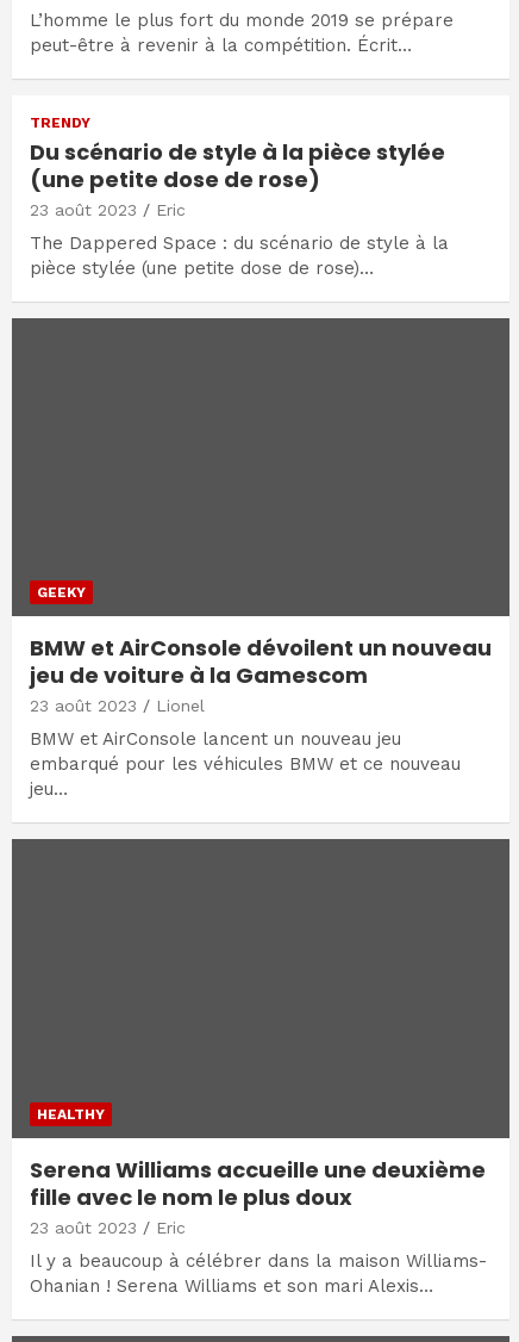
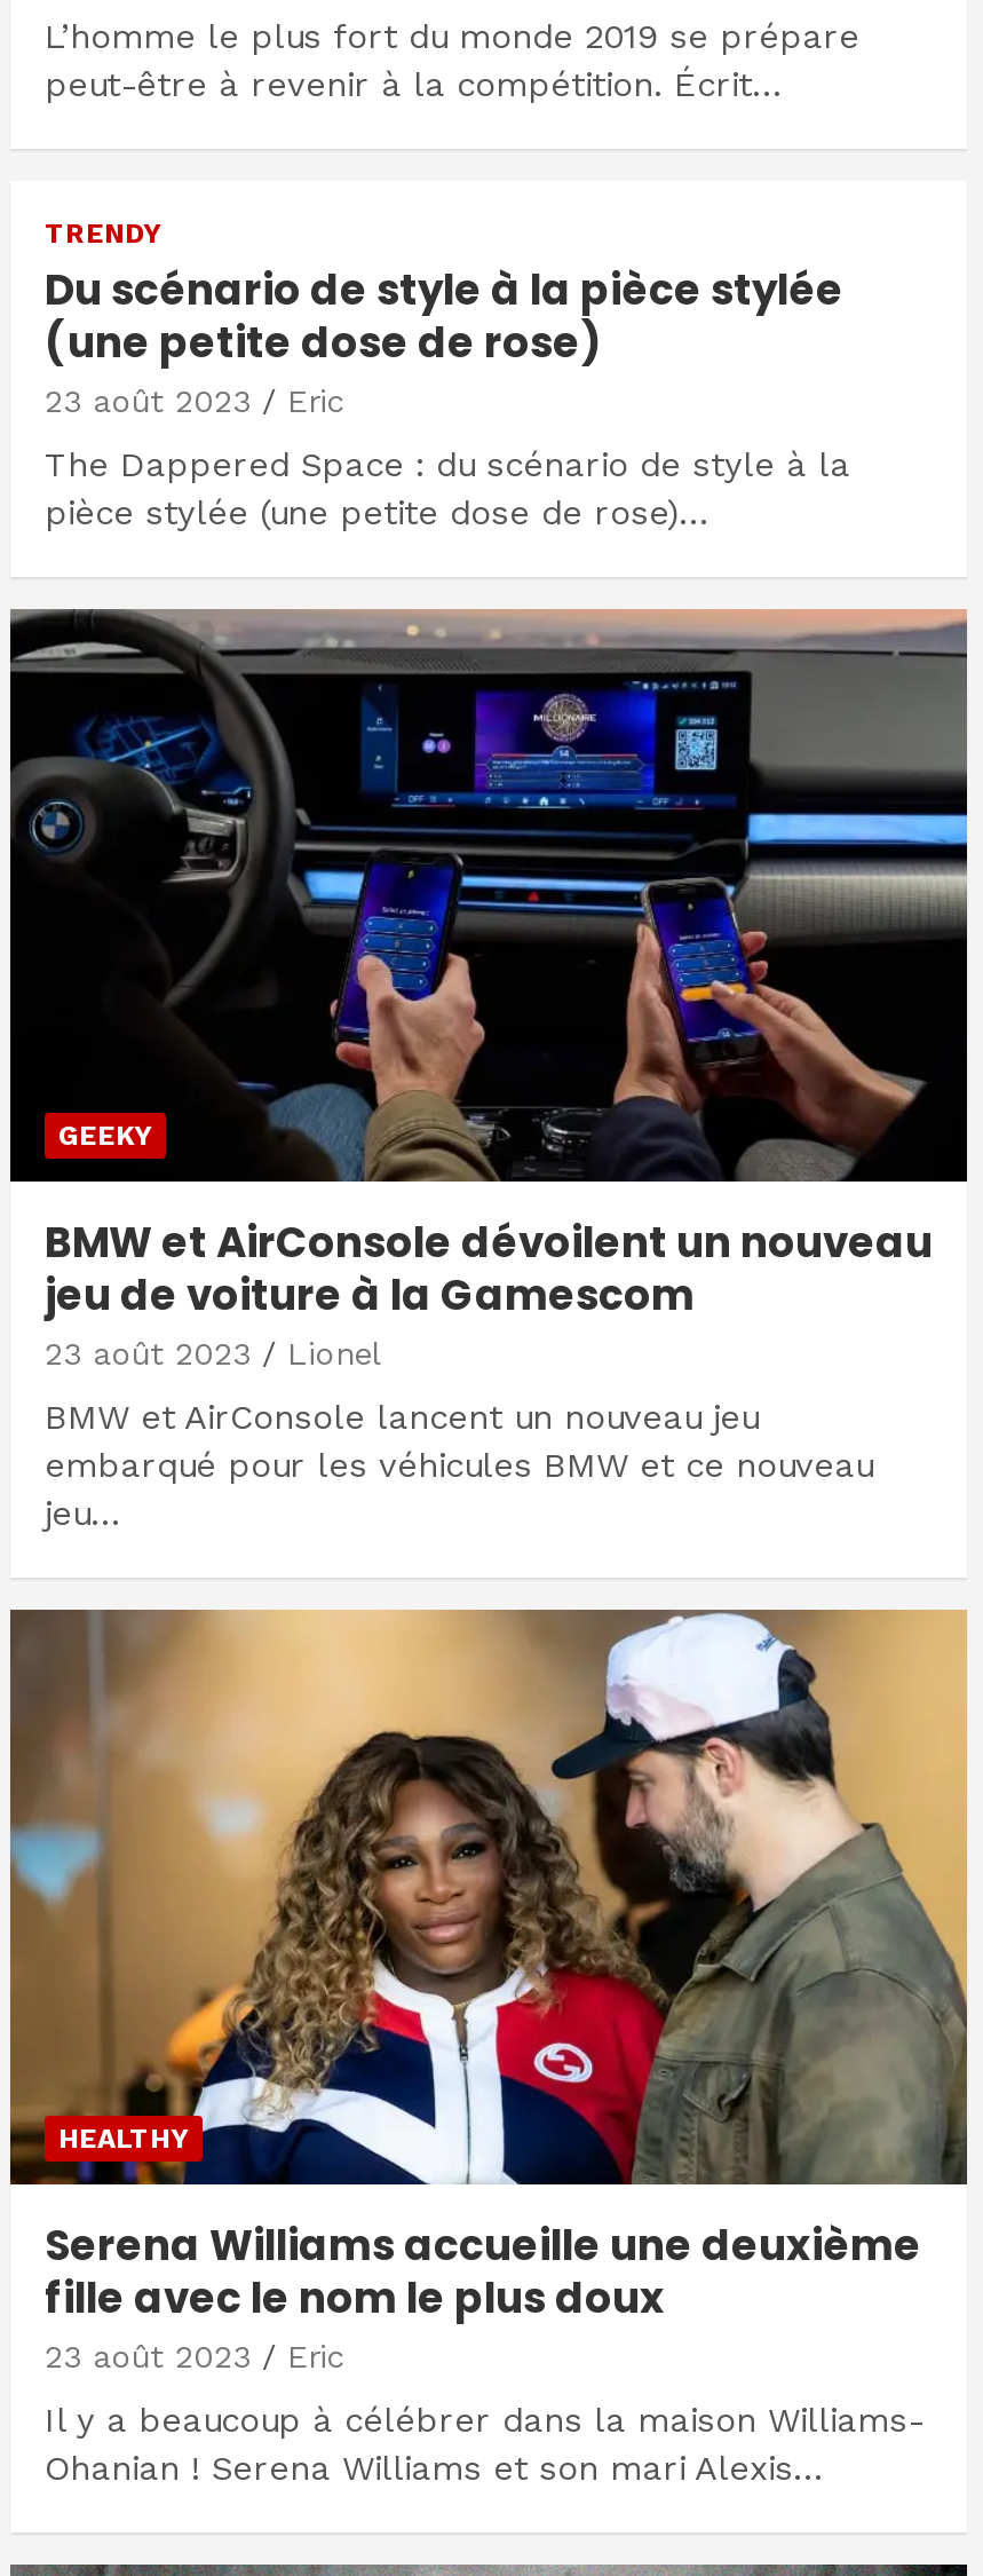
+ [image]

+ [image]
